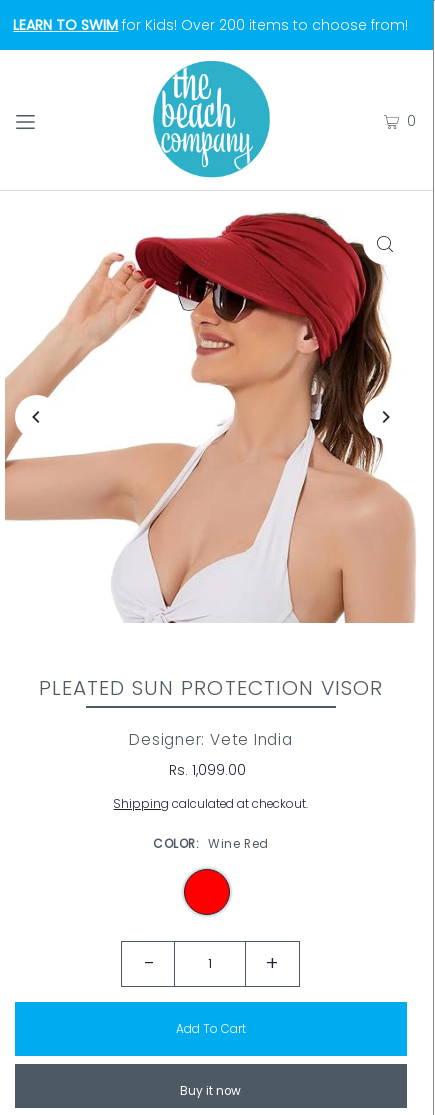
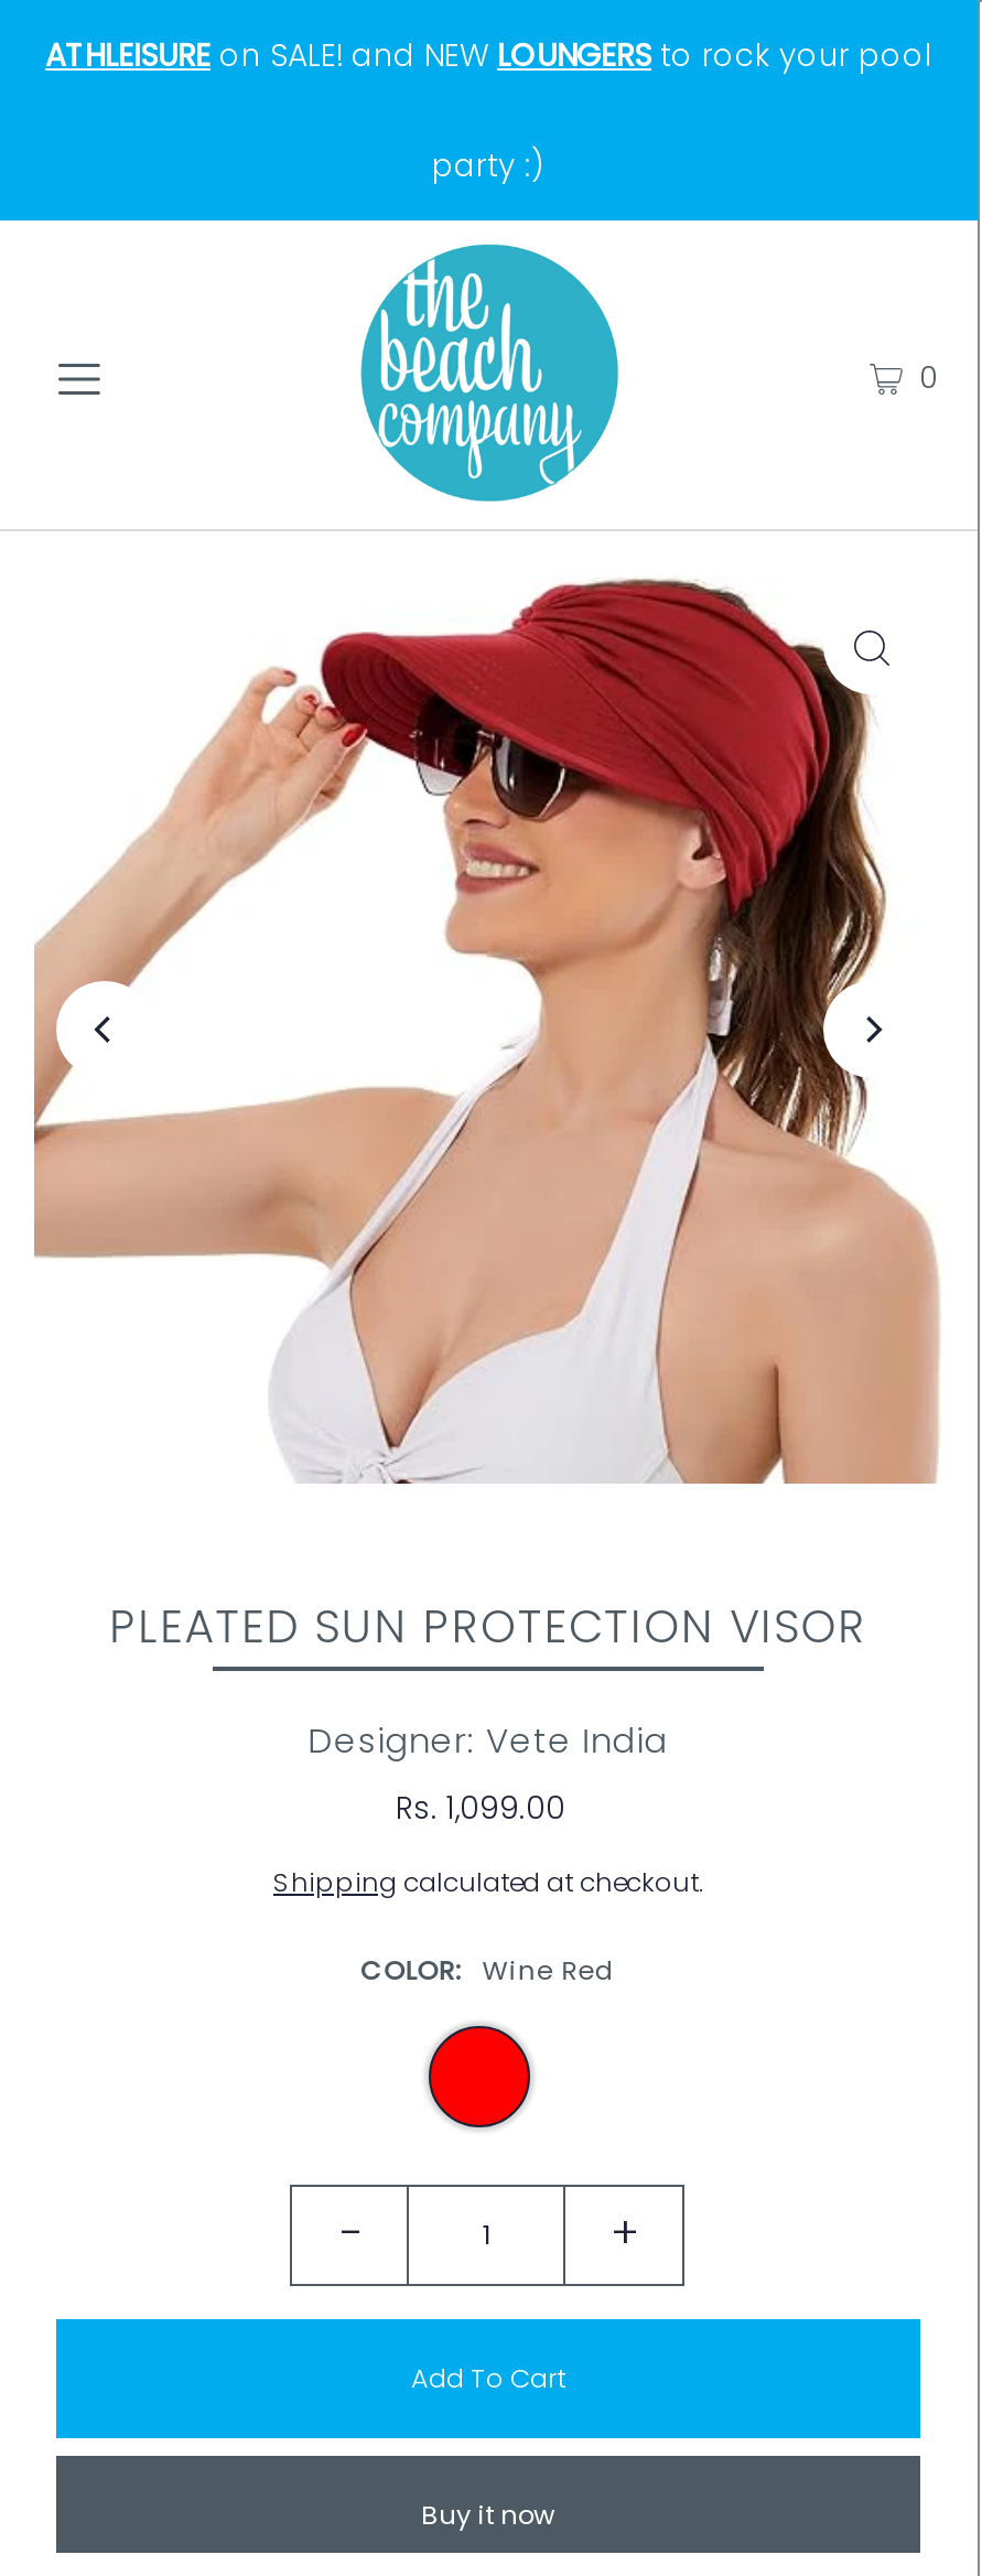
- LEARN TO SWIM for Kids! Over 200 items to choose from!
+ ATHLEISURE on SALE! and NEW LOUNGERS to rock your pool
+ party :)
